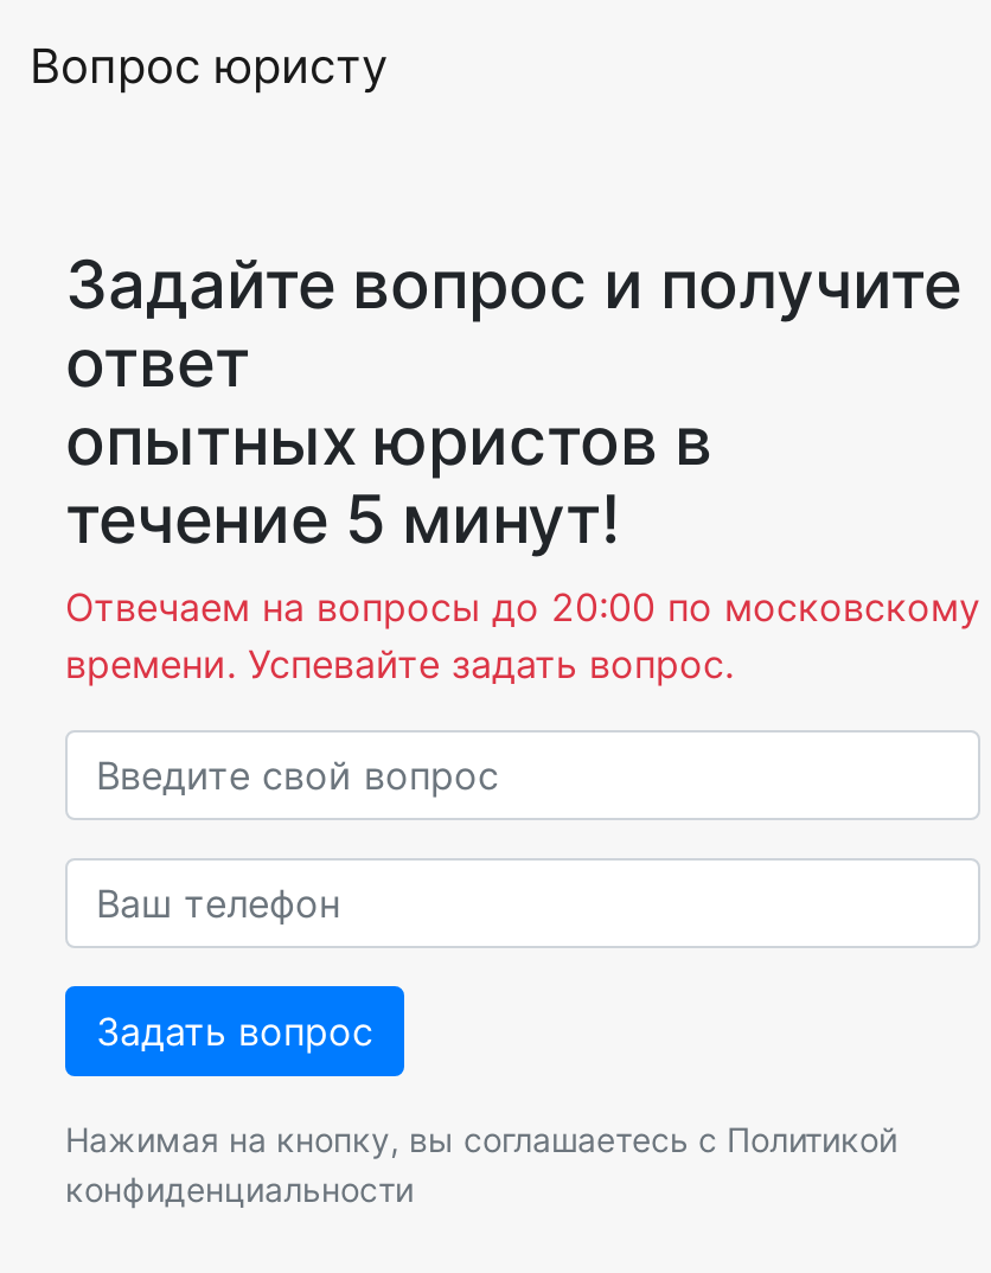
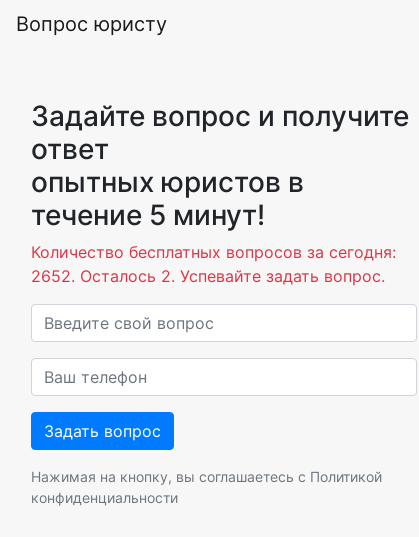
- Отвечаем на вопросы до 20:00 по московскому
- времени. Успевайте задать вопрос.
+ Количество бесплатных вопросов за сегодня:
+ 2652. Осталось 2. Успевайте задать вопрос.
